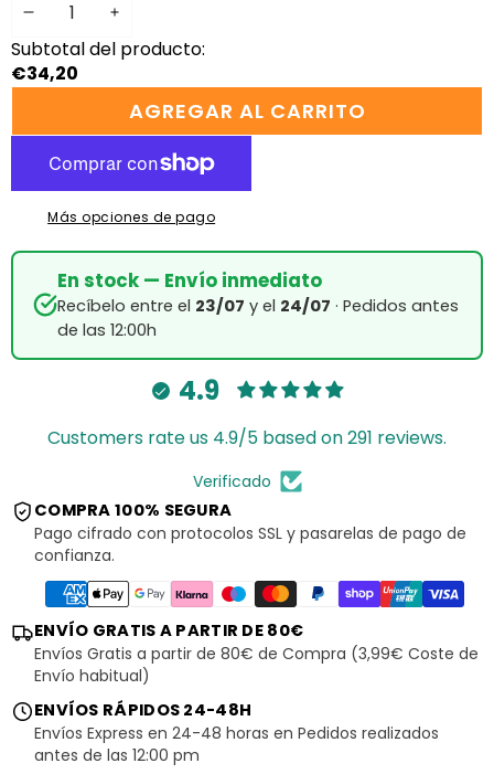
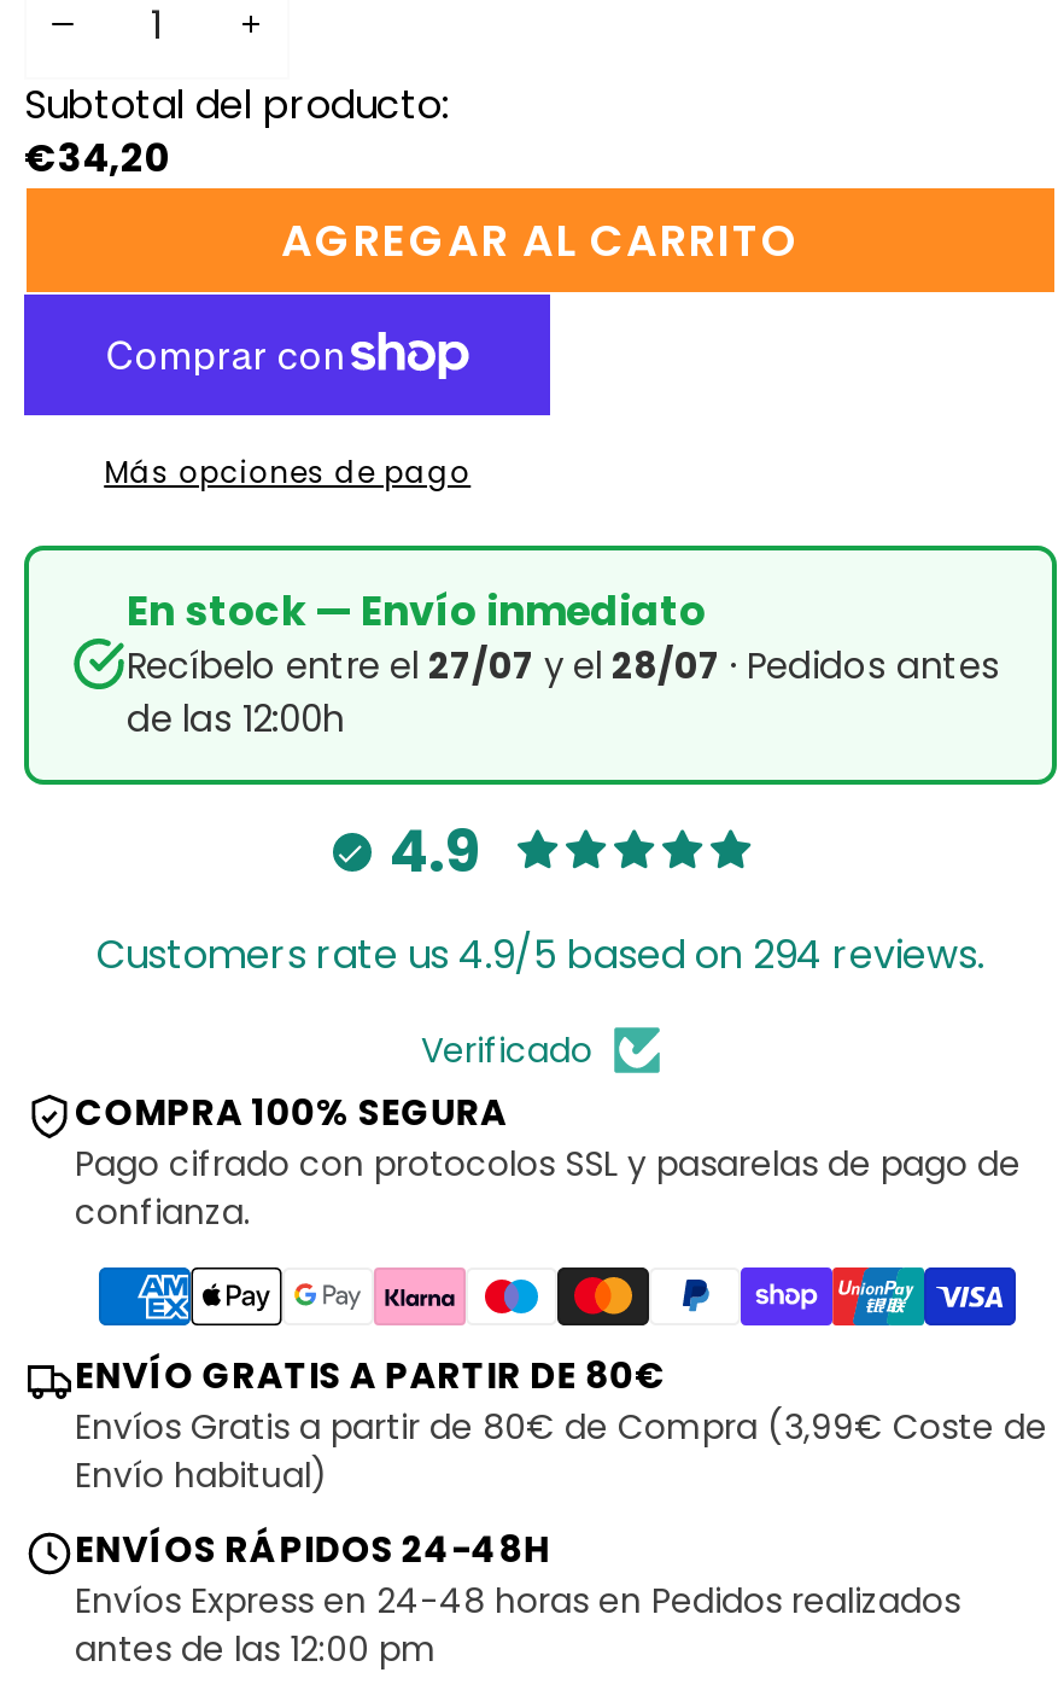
- Recíbelo entre el 23/07 y el 24/07 · Pedidos antes
+ Recíbelo entre el 27/07 y el 28/07 · Pedidos antes

- Customers rate us 4.9/5 based on 291 reviews.
+ Customers rate us 4.9/5 based on 294 reviews.
